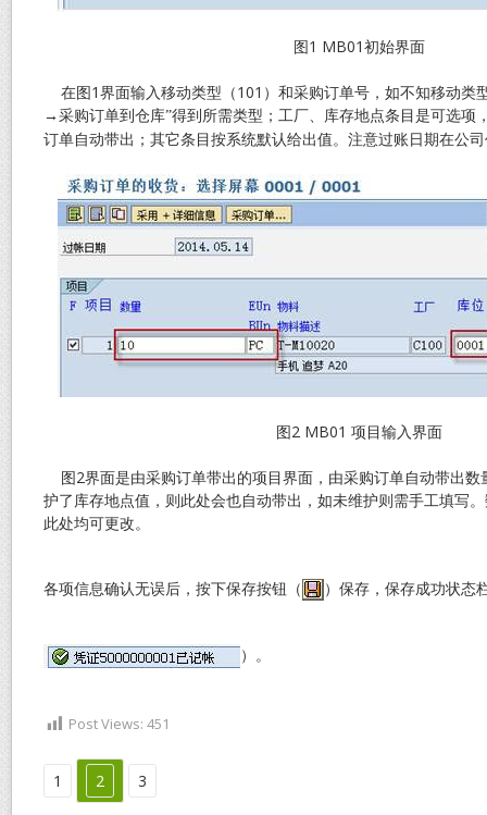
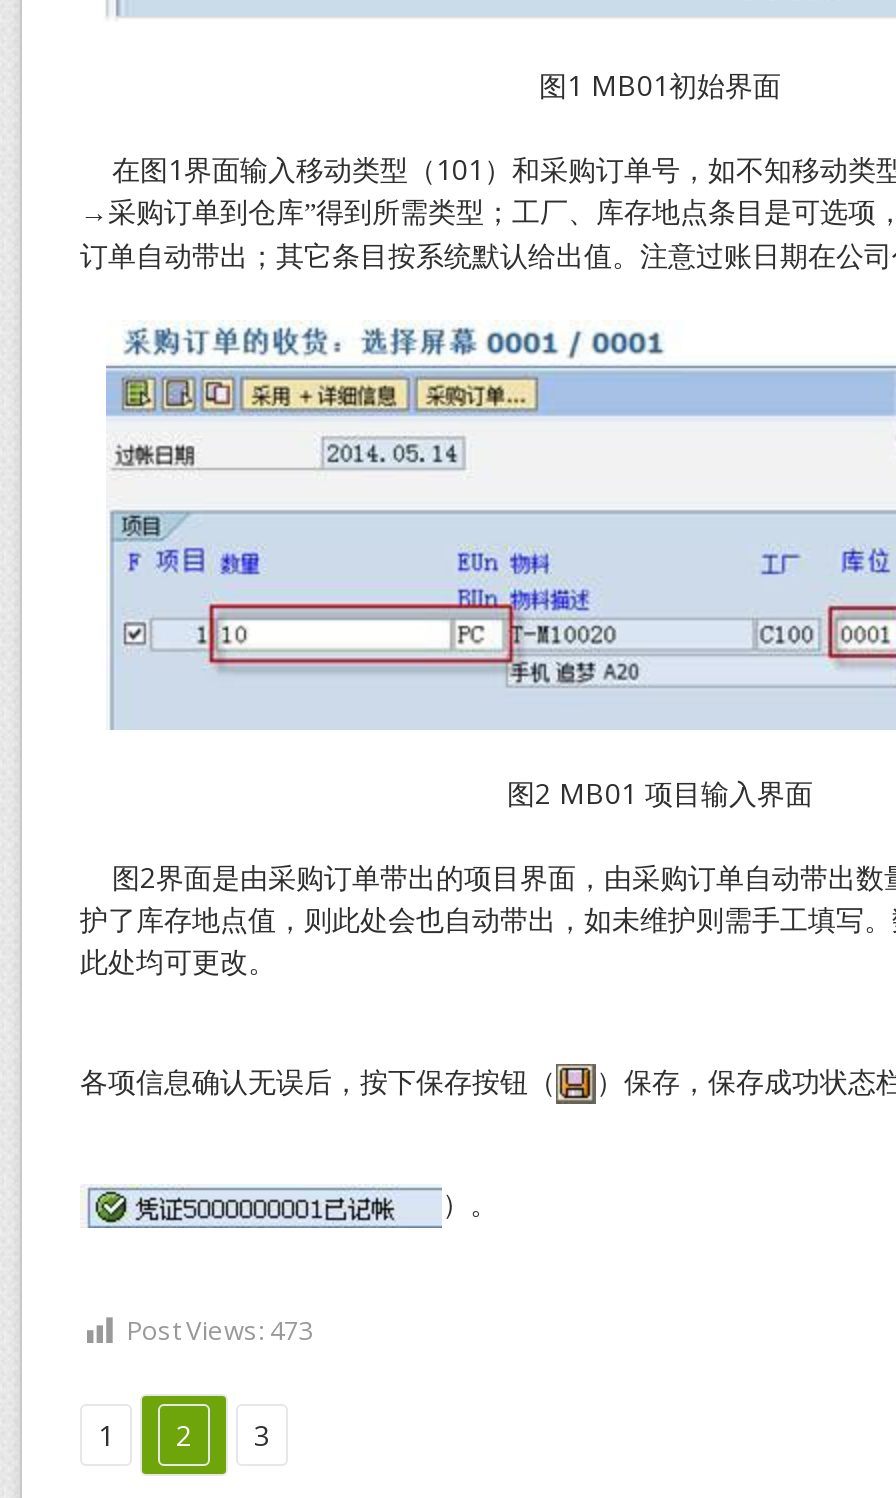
- Post Views: 451
+ Post Views: 473
